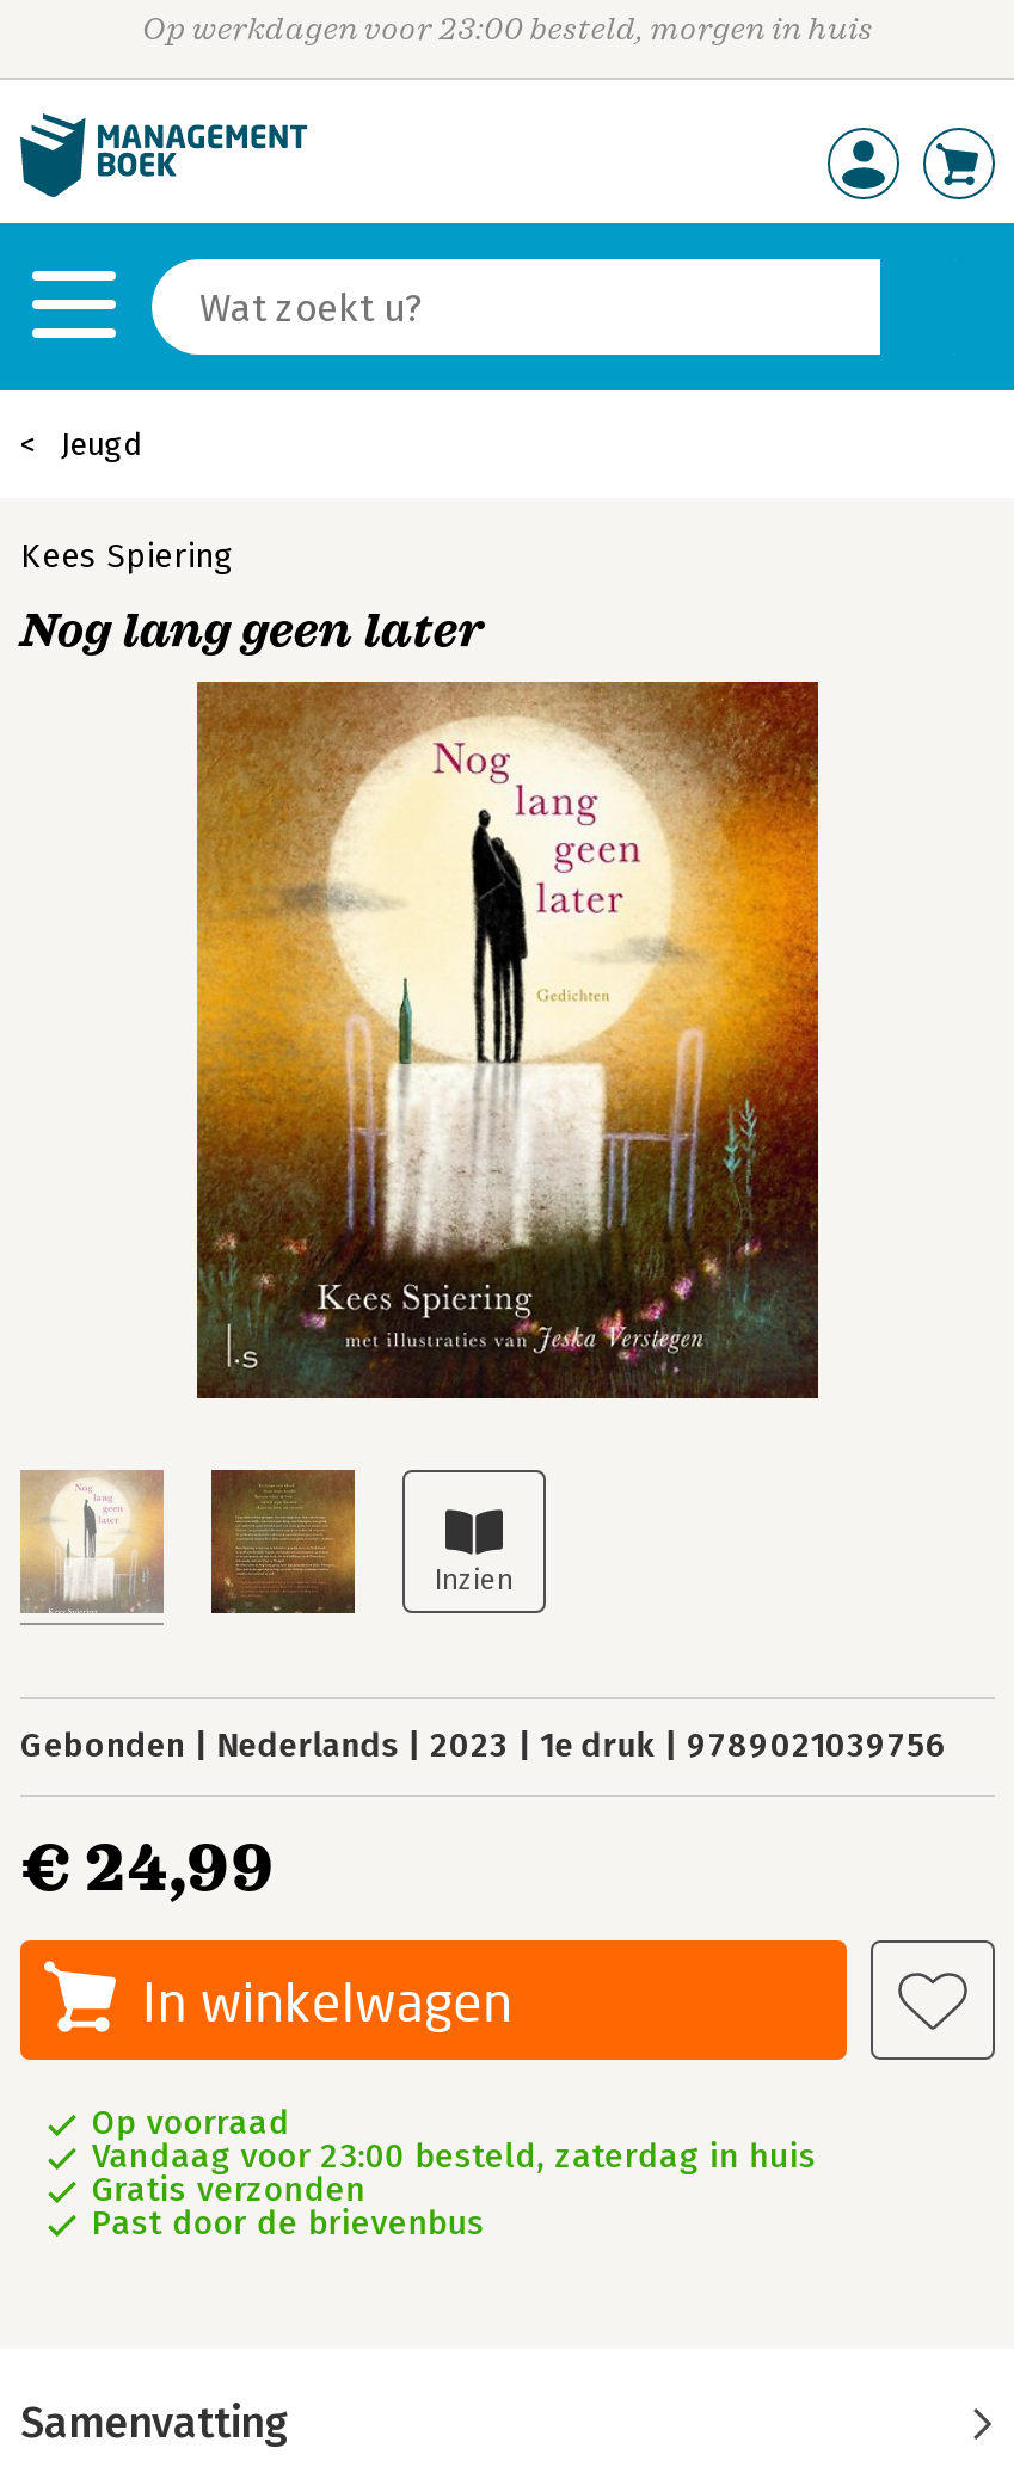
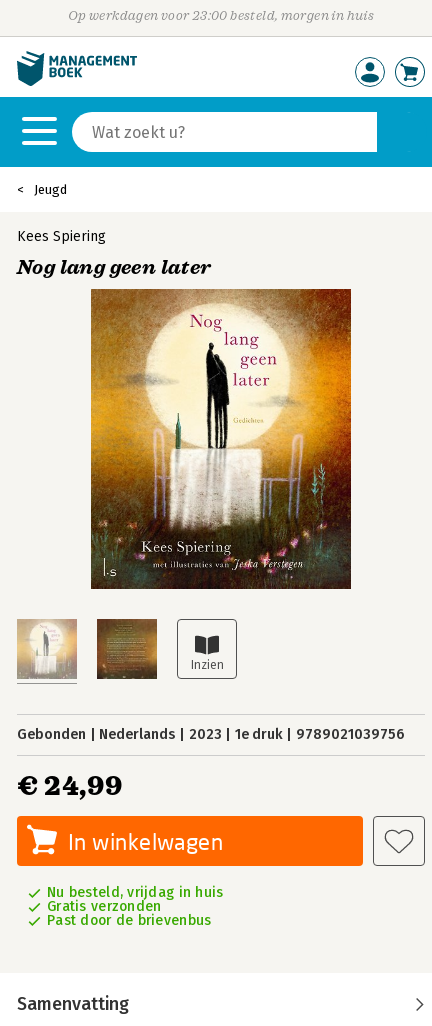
- Op voorraad
- Vandaag voor 23:00 besteld, zaterdag in huis
+ Nu besteld, vrijdag in huis
